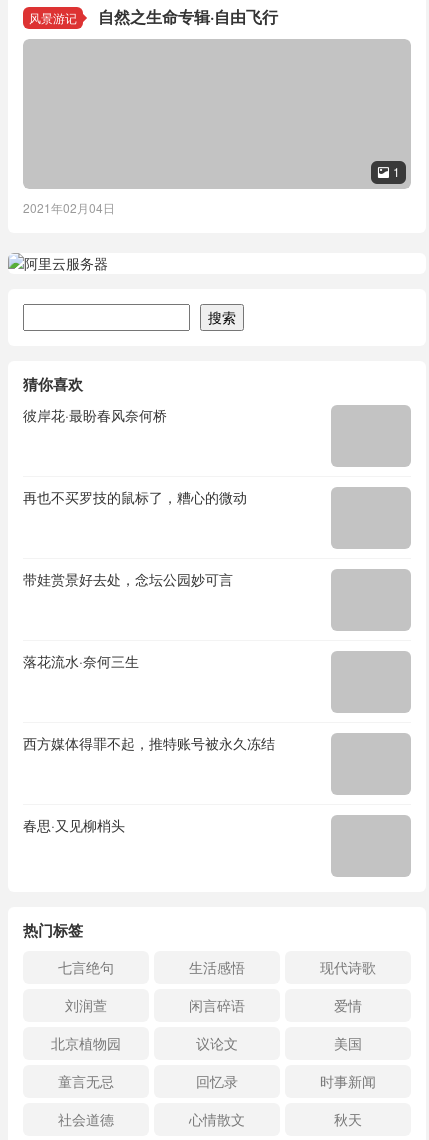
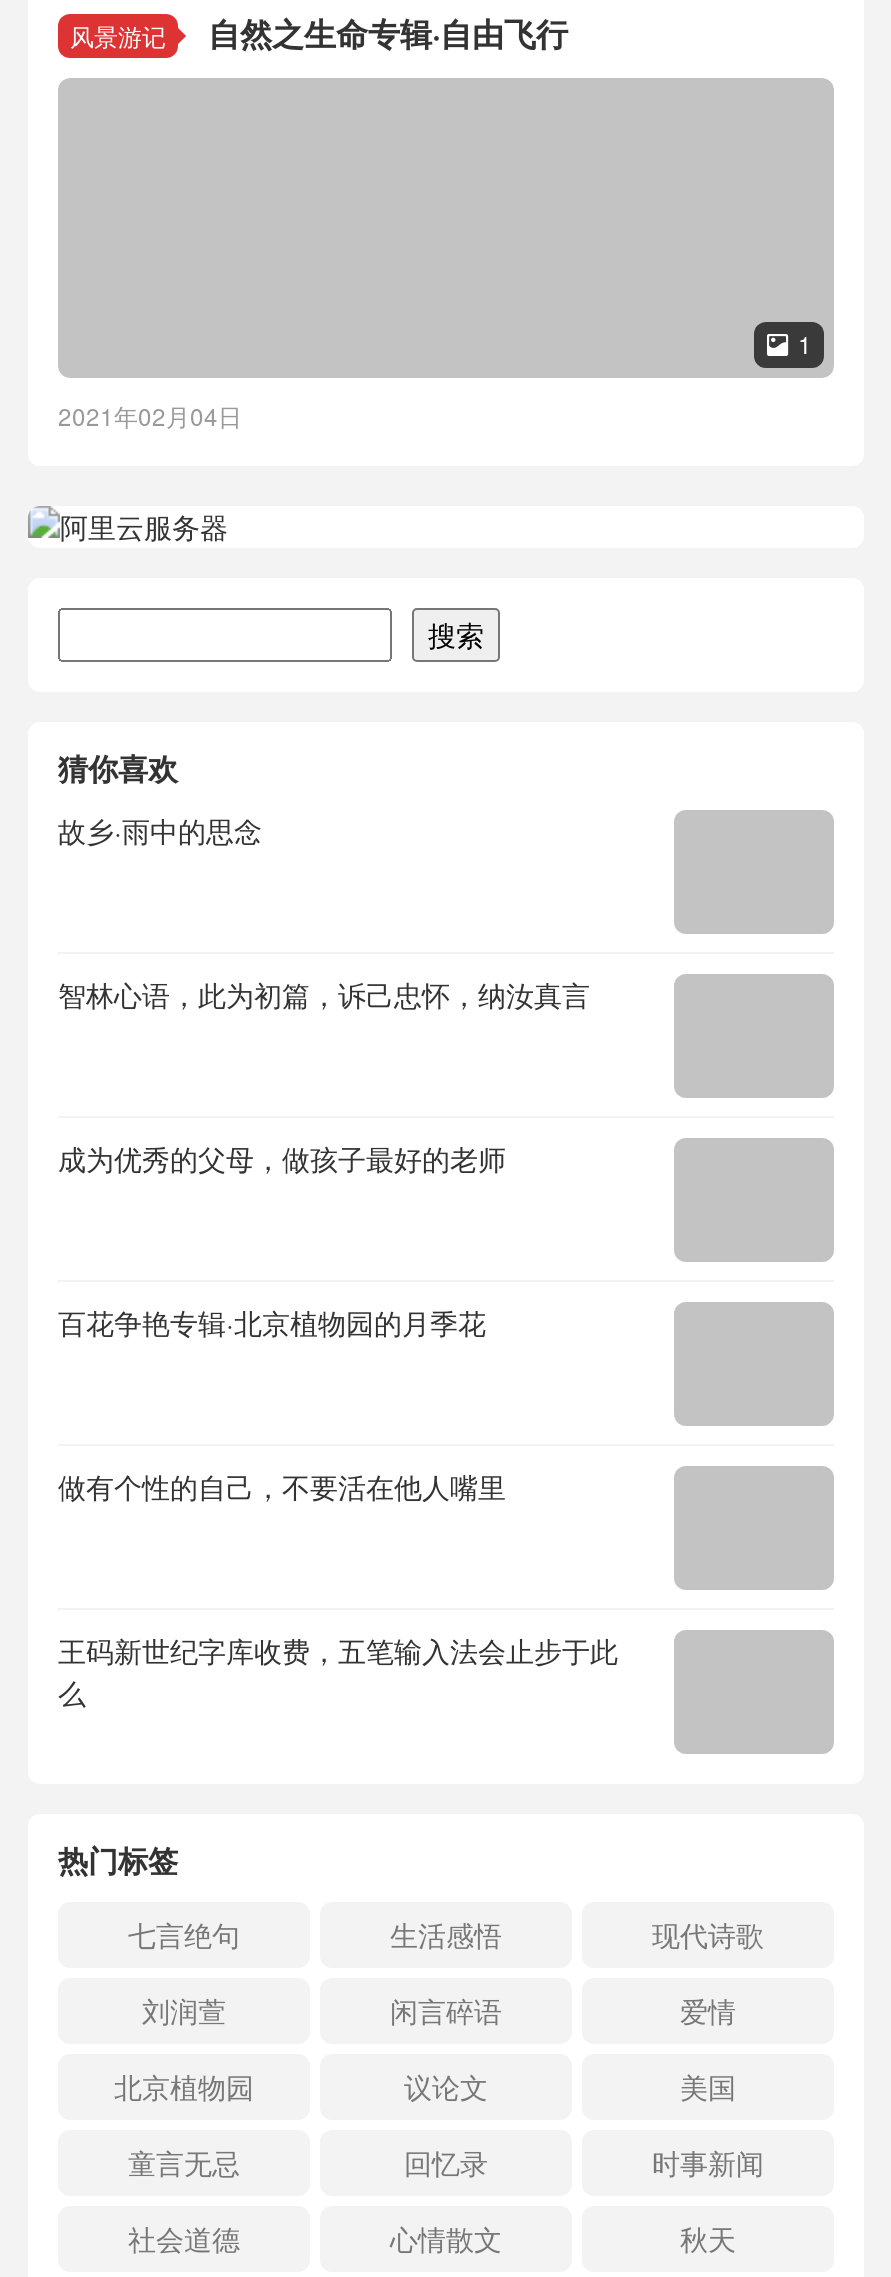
- 彼岸花·最盼春风奈何桥
+ 故乡·雨中的思念

- 再也不买罗技的鼠标了，糟心的微动
+ 智林心语，此为初篇，诉己忠怀，纳汝真言

- 带娃赏景好去处，念坛公园妙可言
+ 成为优秀的父母，做孩子最好的老师

- 落花流水·奈何三生
+ 百花争艳专辑·北京植物园的月季花

- 西方媒体得罪不起，推特账号被永久冻结
+ 做有个性的自己，不要活在他人嘴里

- 春思·又见柳梢头
+ 王码新世纪字库收费，五笔输入法会止步于此
+ 么
